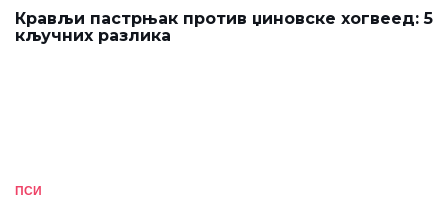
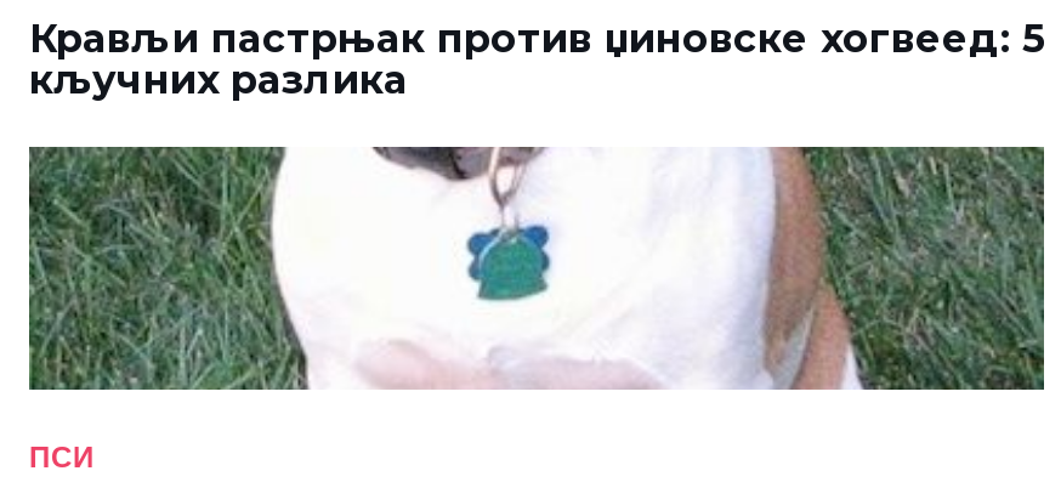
+ [image]

+ [image]
